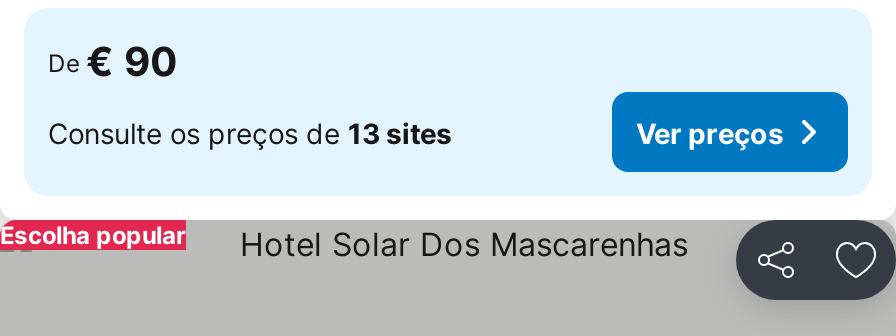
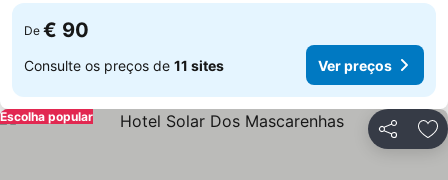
- Consulte os preços de 13 sites
+ Consulte os preços de 11 sites
